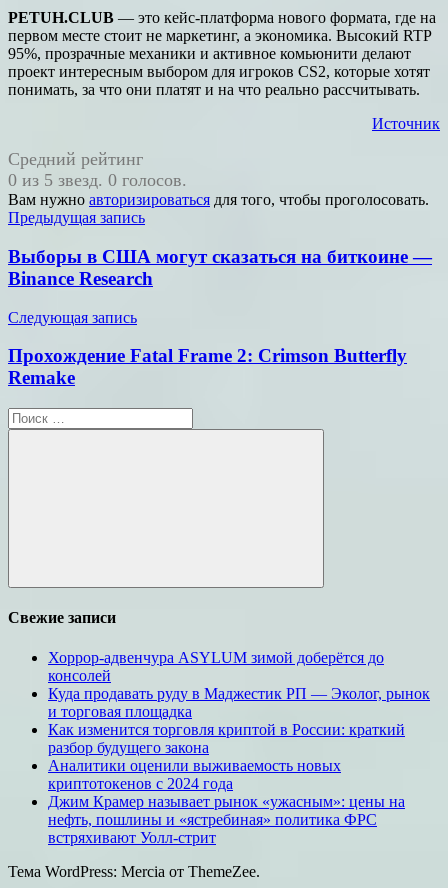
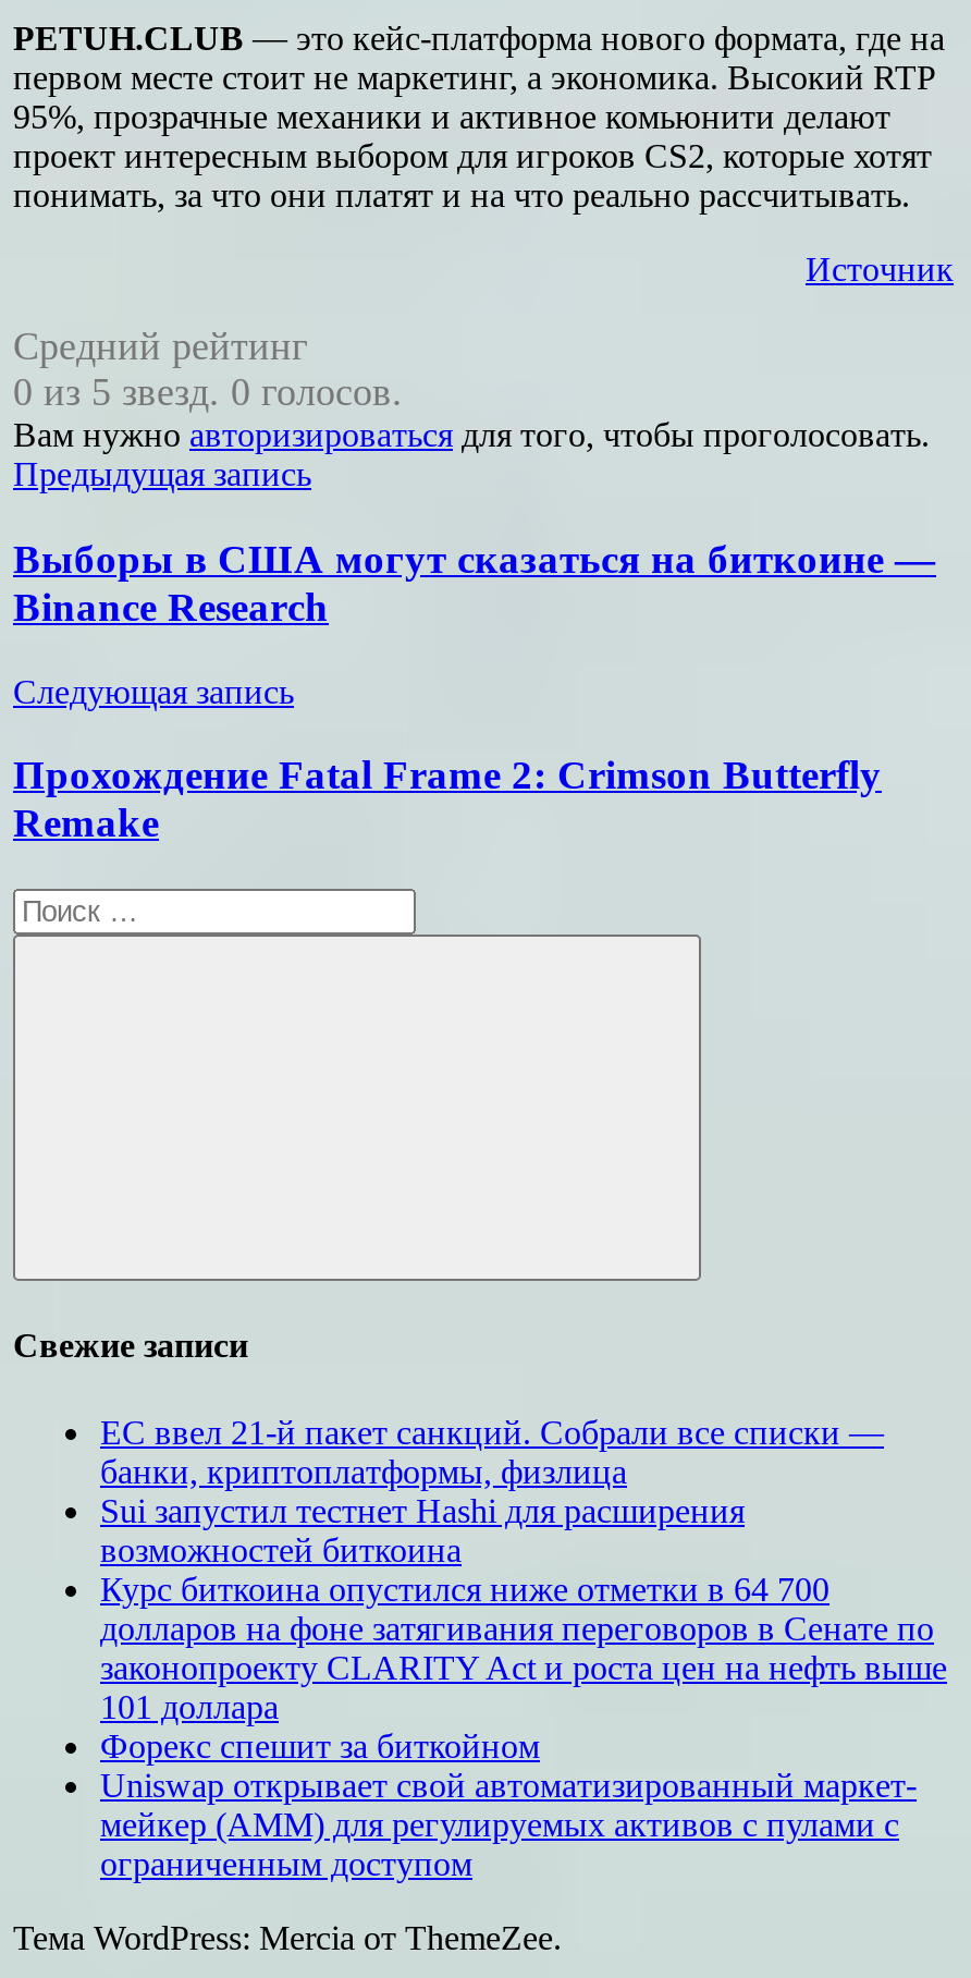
- Хоррор-адвенчура ASYLUM зимой доберётся до
- консолей
- Куда продавать руду в Маджестик РП — Эколог, рынок
- и торговая площадка
- Как изменится торговля криптой в России: краткий
- разбор будущего закона
- Аналитики оценили выживаемость новых
- криптотокенов с 2024 года
- Джим Крамер называет рынок «ужасным»: цены на
- нефть, пошлины и «ястребиная» политика ФРС
- встряхивают Уолл-стрит
+ ЕС ввел 21-й пакет санкций. Собрали все списки —
+ банки, криптоплатформы, физлица
+ Sui запустил тестнет Hashi для расширения
+ возможностей биткоина
+ Курс биткоина опустился ниже отметки в 64 700
+ долларов на фоне затягивания переговоров в Сенате по
+ законопроекту CLARITY Act и роста цен на нефть выше
+ 101 доллара
+ Форекс спешит за биткойном
+ Uniswap открывает свой автоматизированный маркет-
+ мейкер (AMM) для регулируемых активов с пулами с
+ ограниченным доступом
